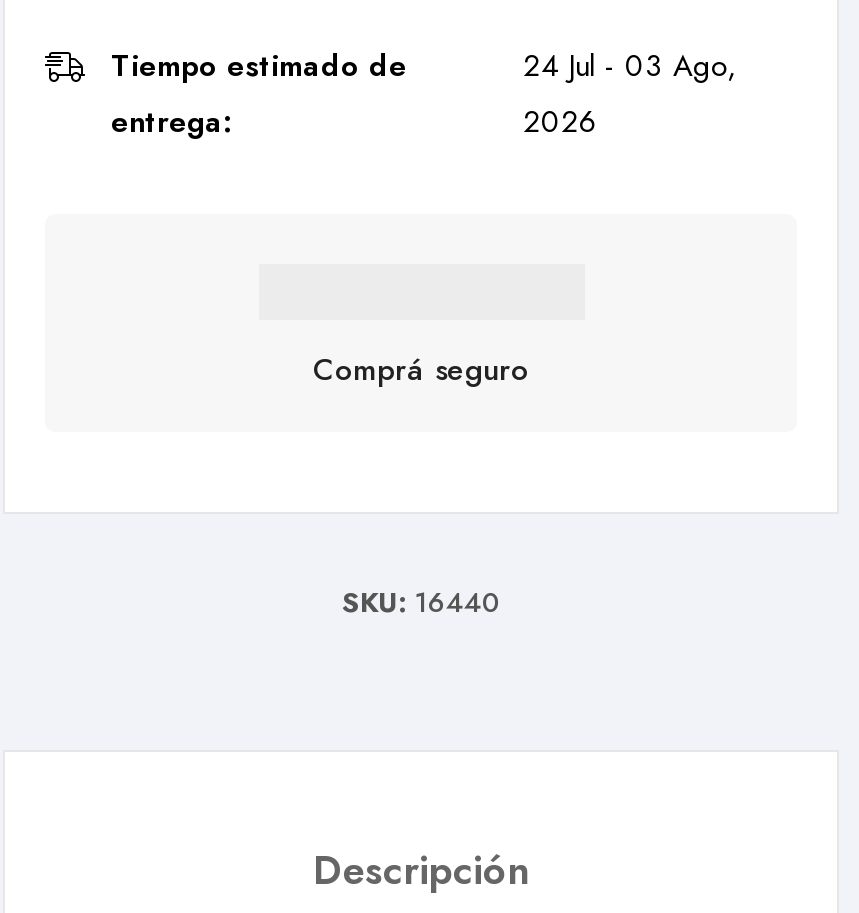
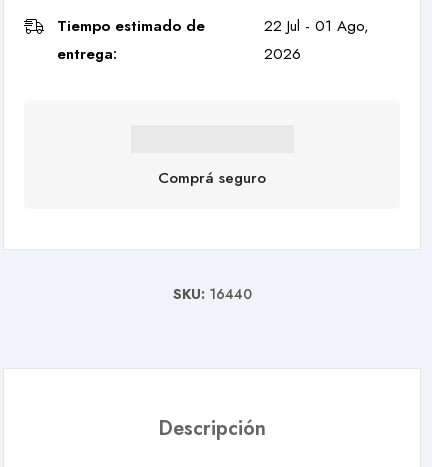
- 24 Jul - 03 Ago,
+ 22 Jul - 01 Ago,
